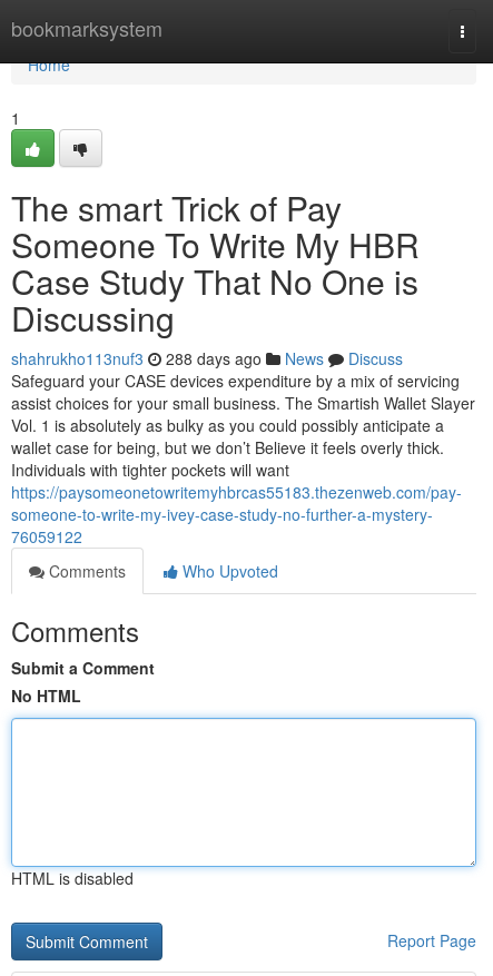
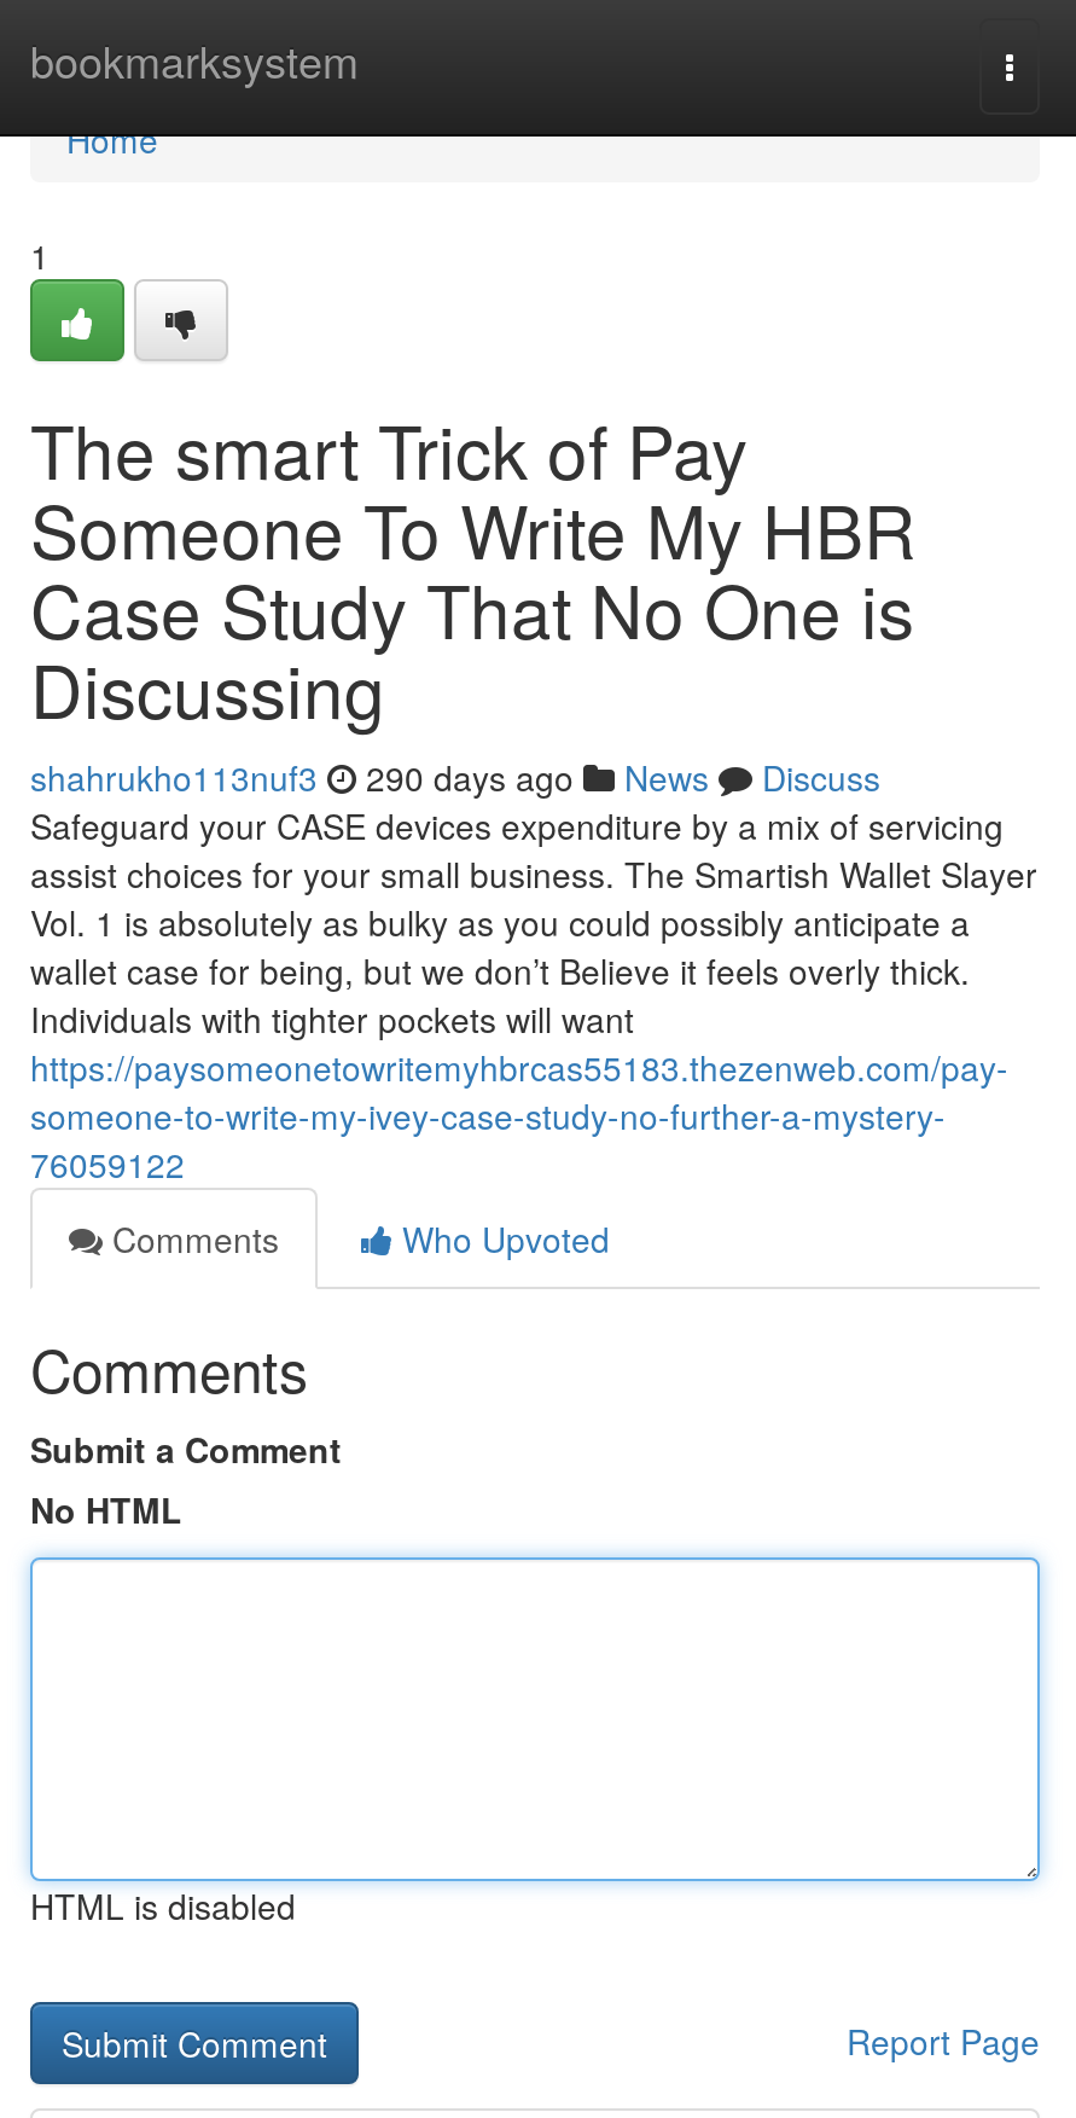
- shahrukho113nuf3 288 days ago News Discuss
+ shahrukho113nuf3 290 days ago News Discuss
